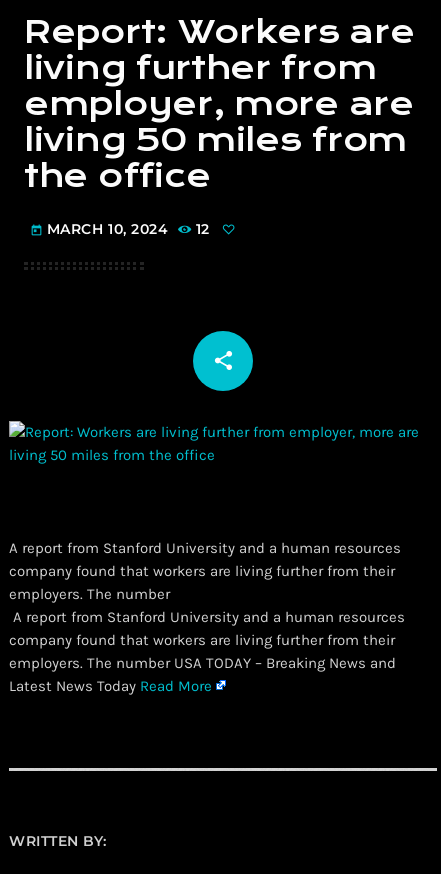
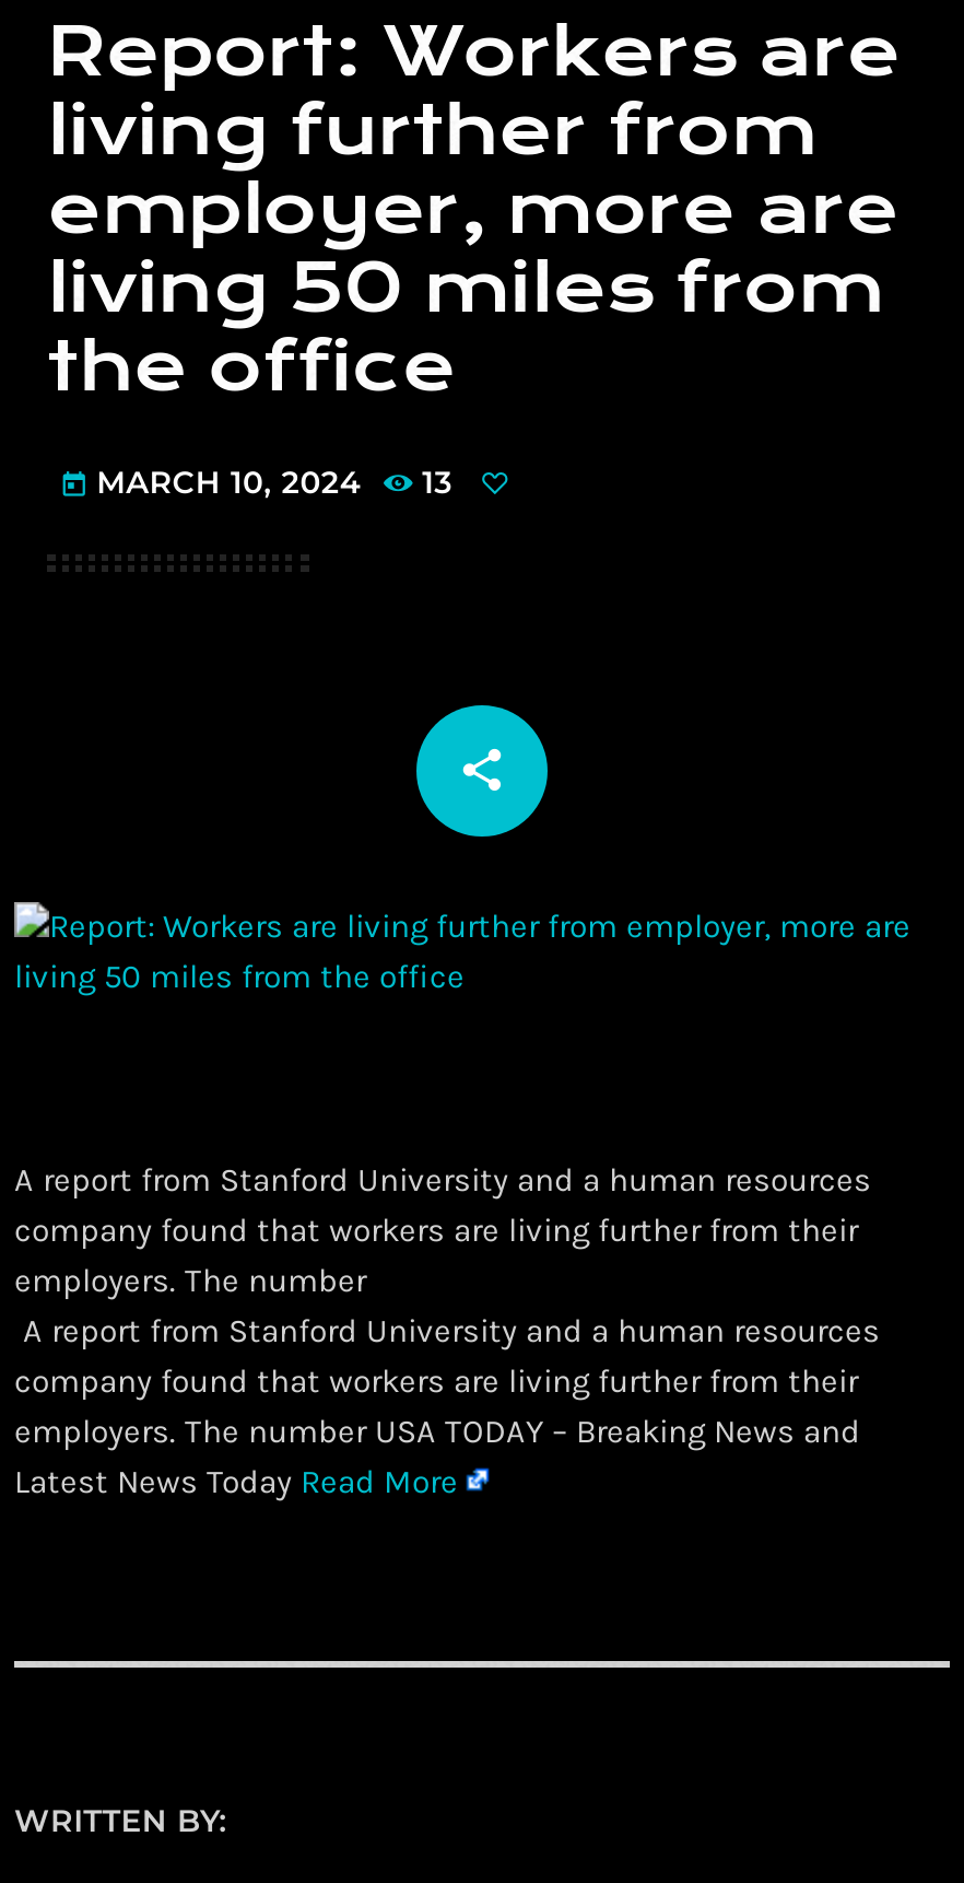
- 12
+ 13
